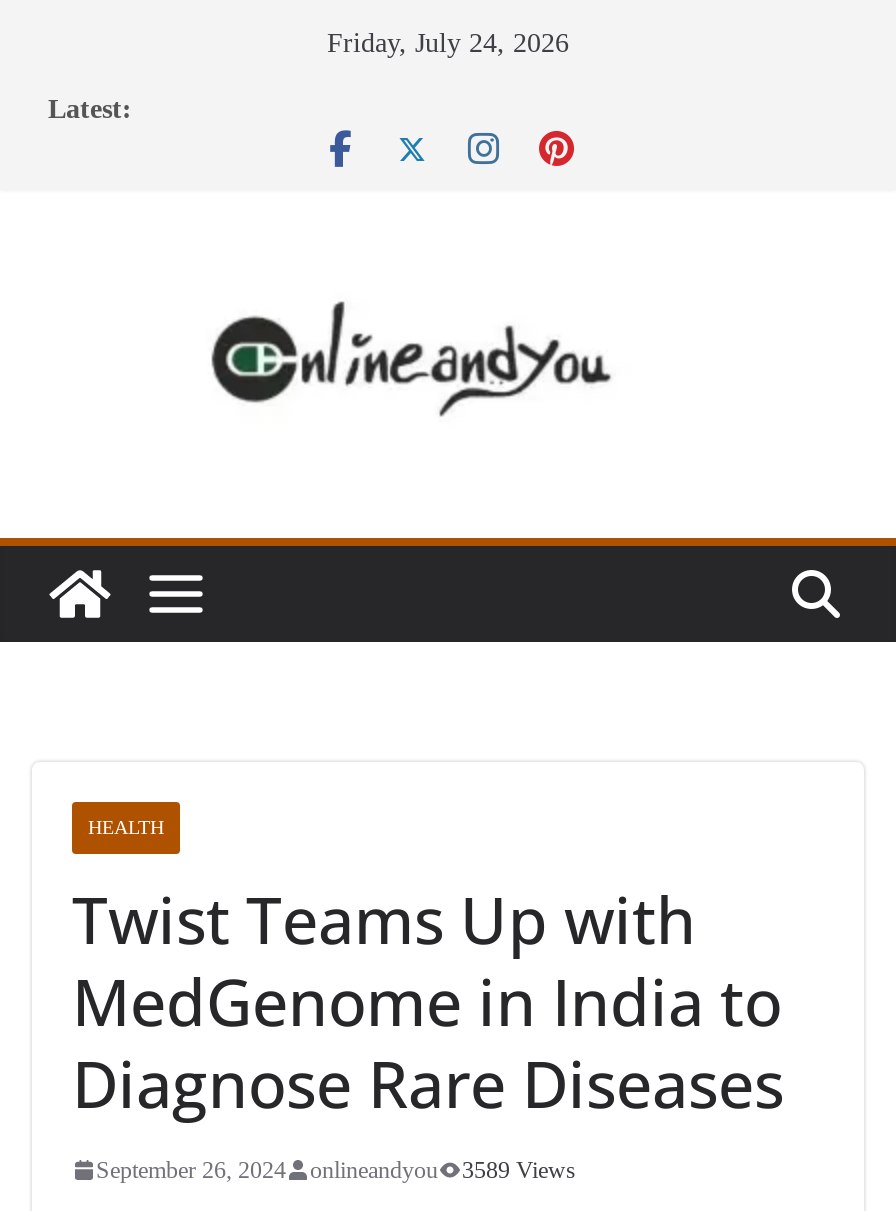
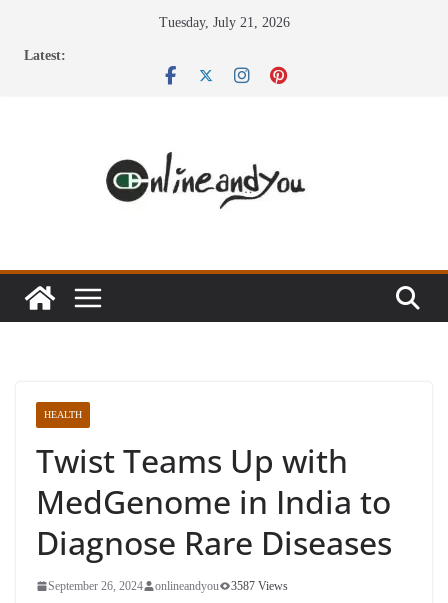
- Friday, July 24, 2026
+ Tuesday, July 21, 2026

- September 26, 2024 onlineandyou 3589 Views
+ September 26, 2024 onlineandyou 3587 Views
